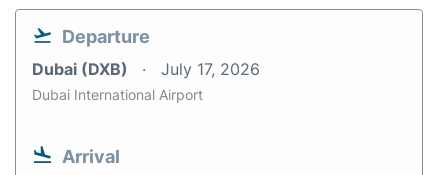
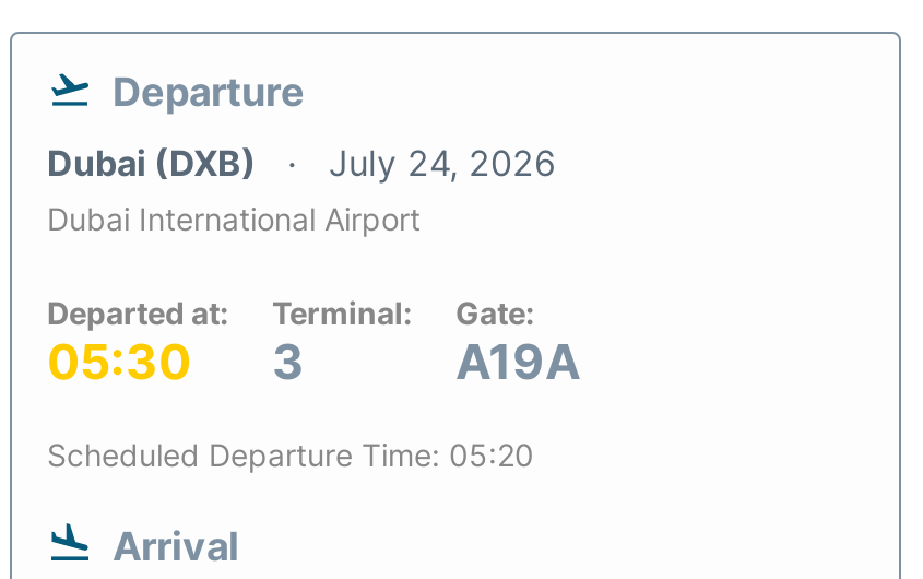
- Dubai (DXB) July 17, 2026
+ Dubai (DXB) July 24, 2026

+ Departed at:
+ 05:30

+ Gate:
+ A19A
+ Scheduled Departure Time: 05:20

+ Terminal:
+ 3
